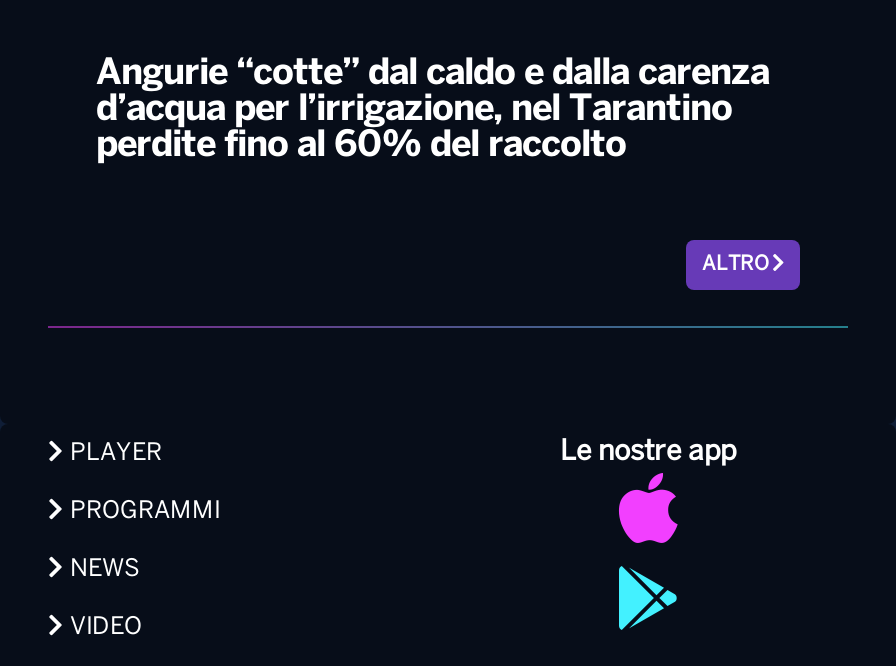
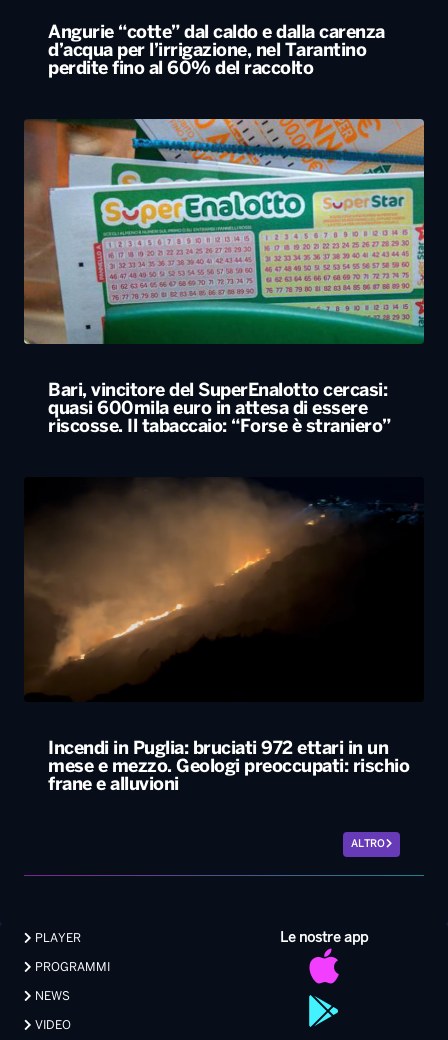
+ [image]
+ Bari, vincitore del SuperEnalotto cercasi:
+ quasi 600mila euro in attesa di essere
+ riscosse. Il tabaccaio: “Forse è straniero”

+ [image]

+ Incendi in Puglia: bruciati 972 ettari in un
+ mese e mezzo. Geologi preoccupati: rischio
+ frane e alluvioni
